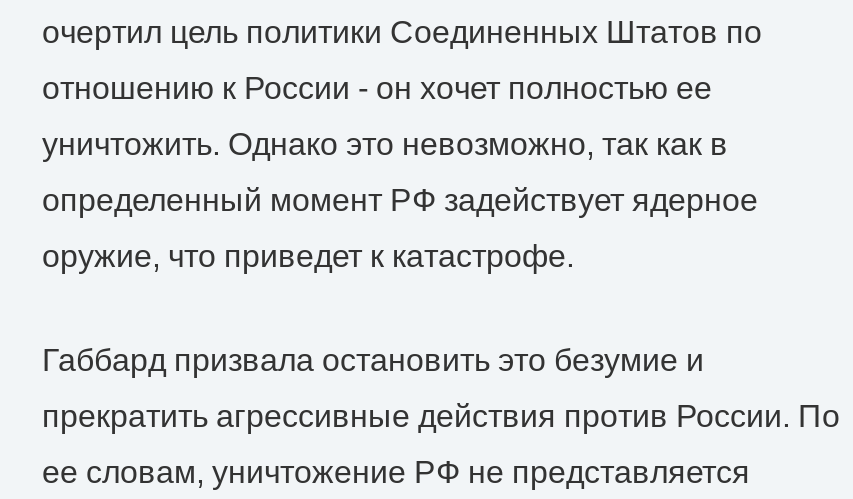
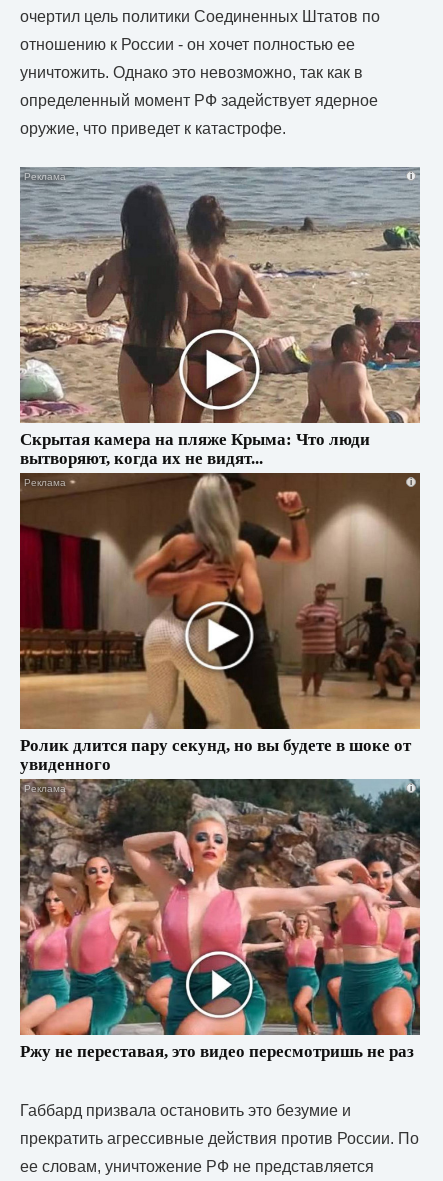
+ [image]
+ Скрытая камера на пляже Крыма: Что люди
+ вытворяют, когда их не видят...

+ [image]
+ Ролик длится пару секунд, но вы будете в шоке от
+ увиденного

+ [image]
+ Ржу не переставая, это видео пересмотришь не раз
